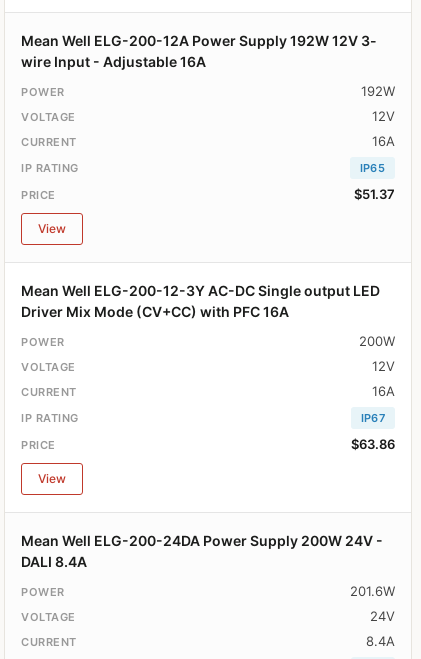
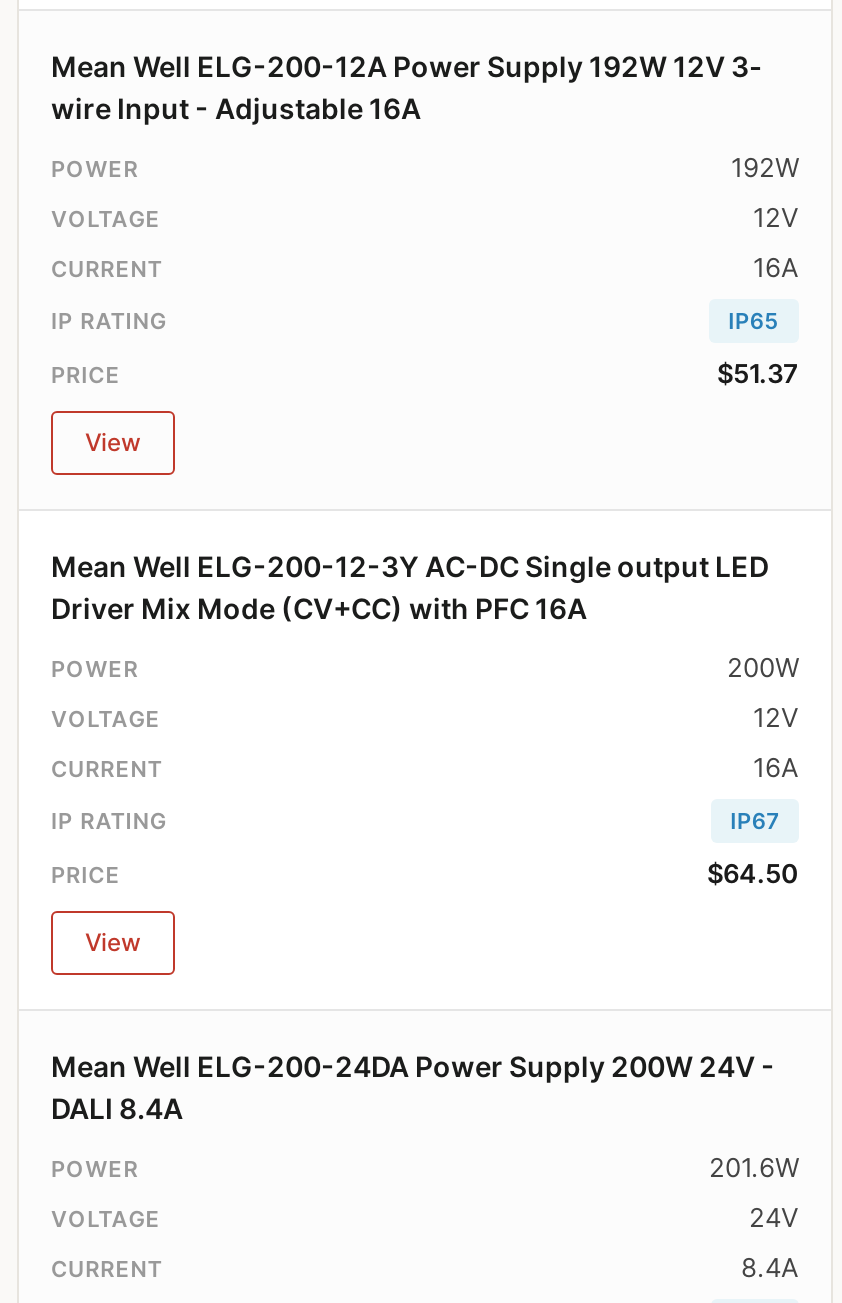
- $63.86
+ $64.50
